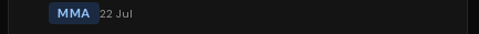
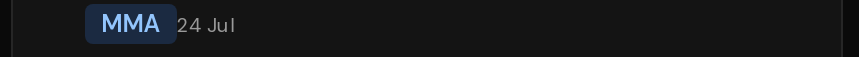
- MMA 22 Jul
+ MMA 24 Jul
